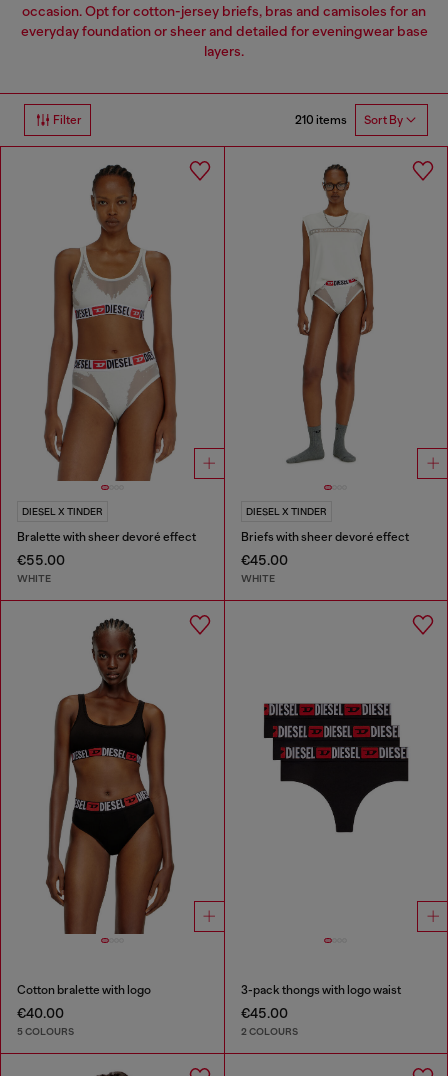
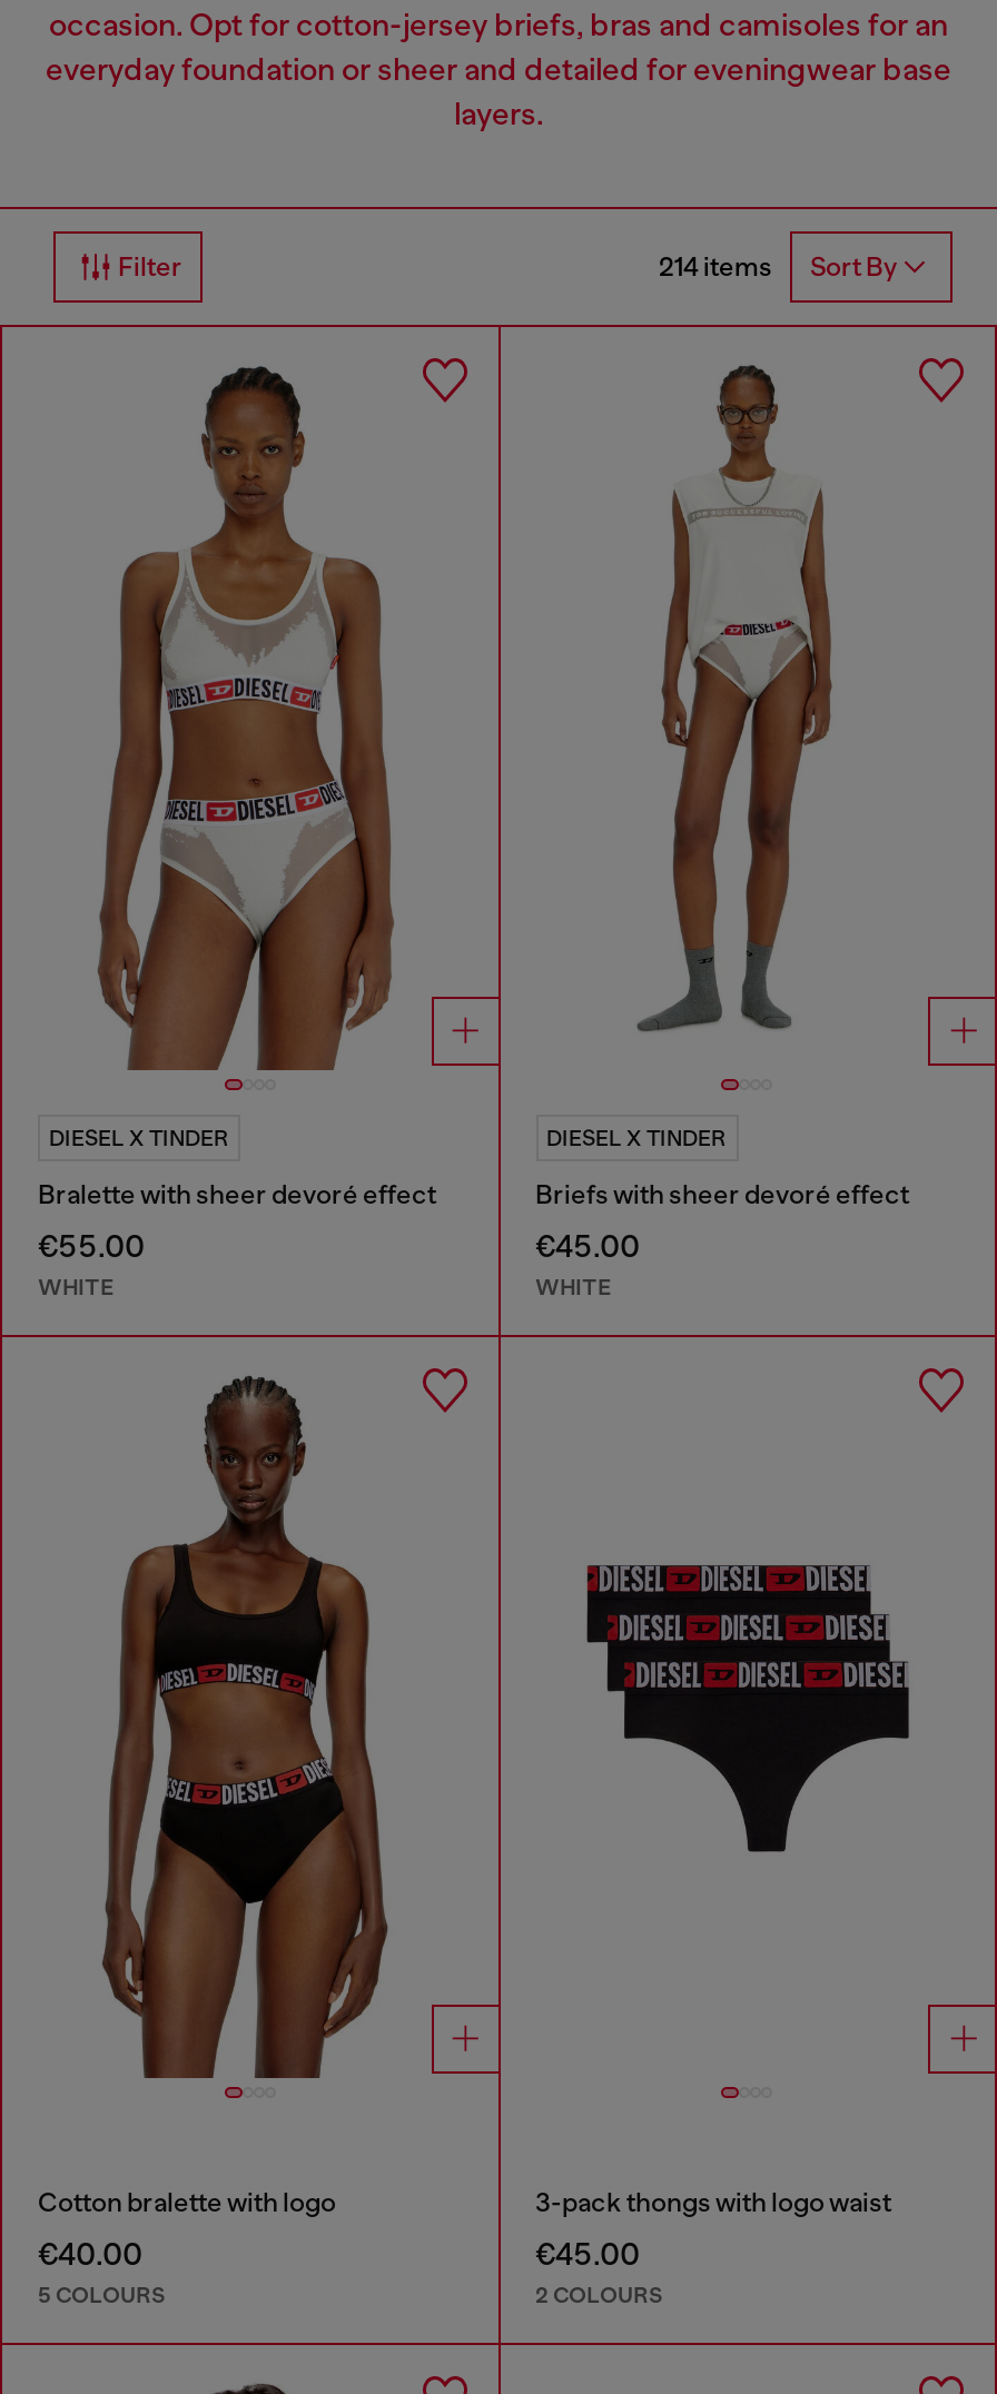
- 210 items Sort By
+ 214 items Sort By
